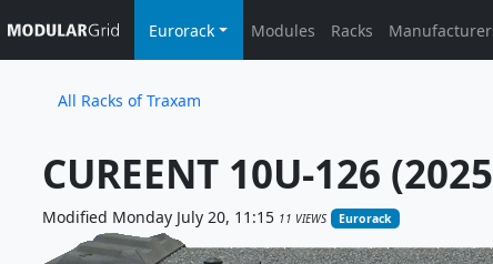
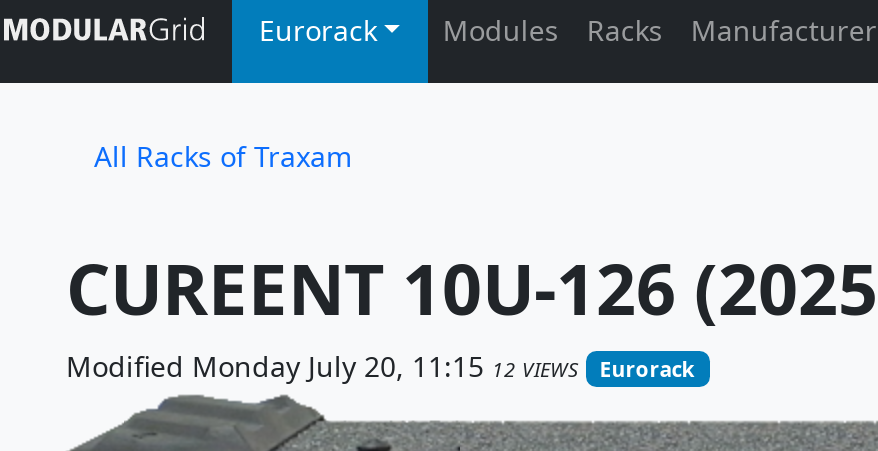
- Modified Monday July 20, 11:15 11 VIEWS
+ Modified Monday July 20, 11:15 12 VIEWS
